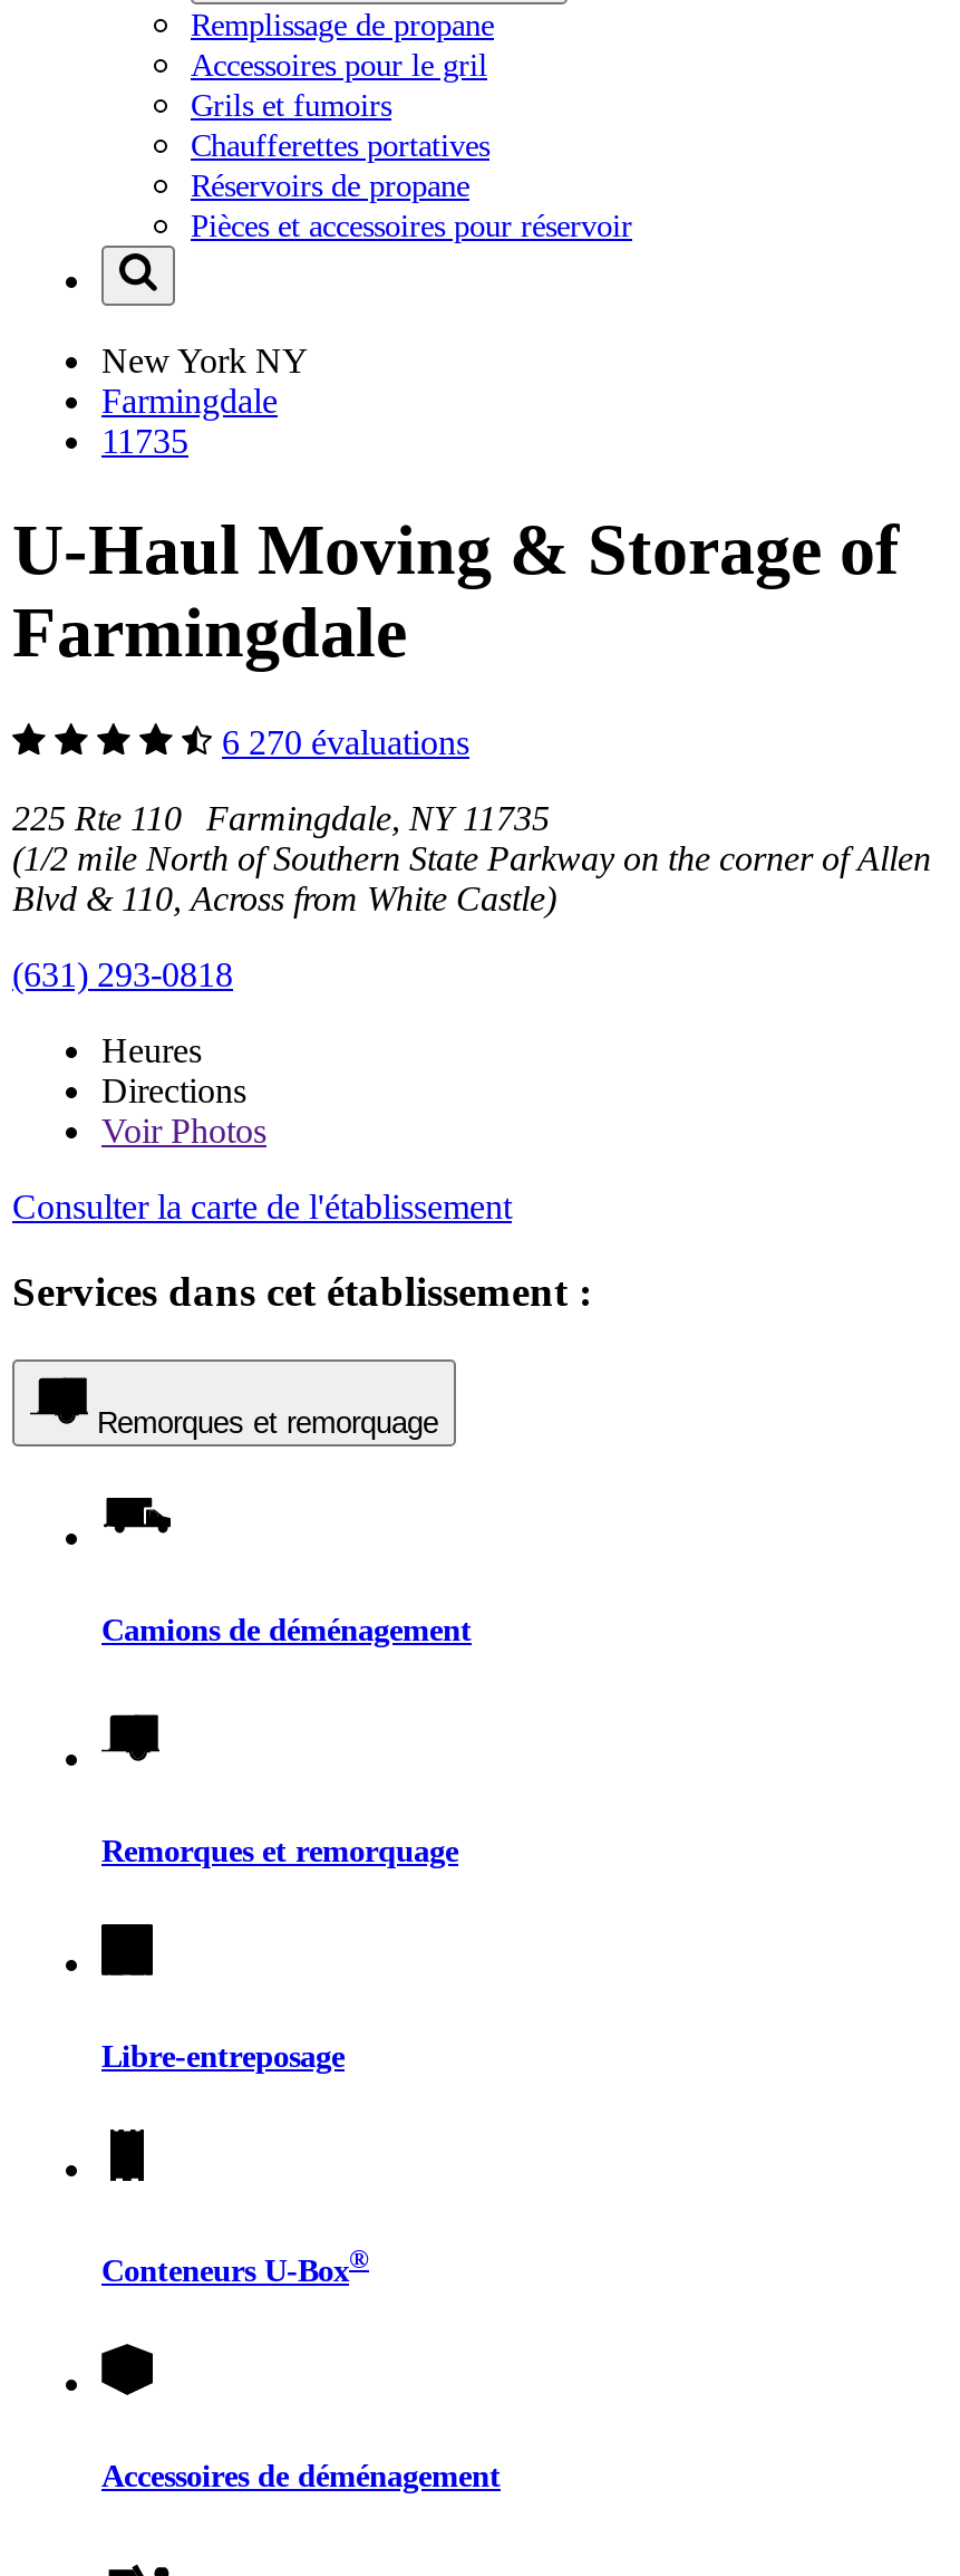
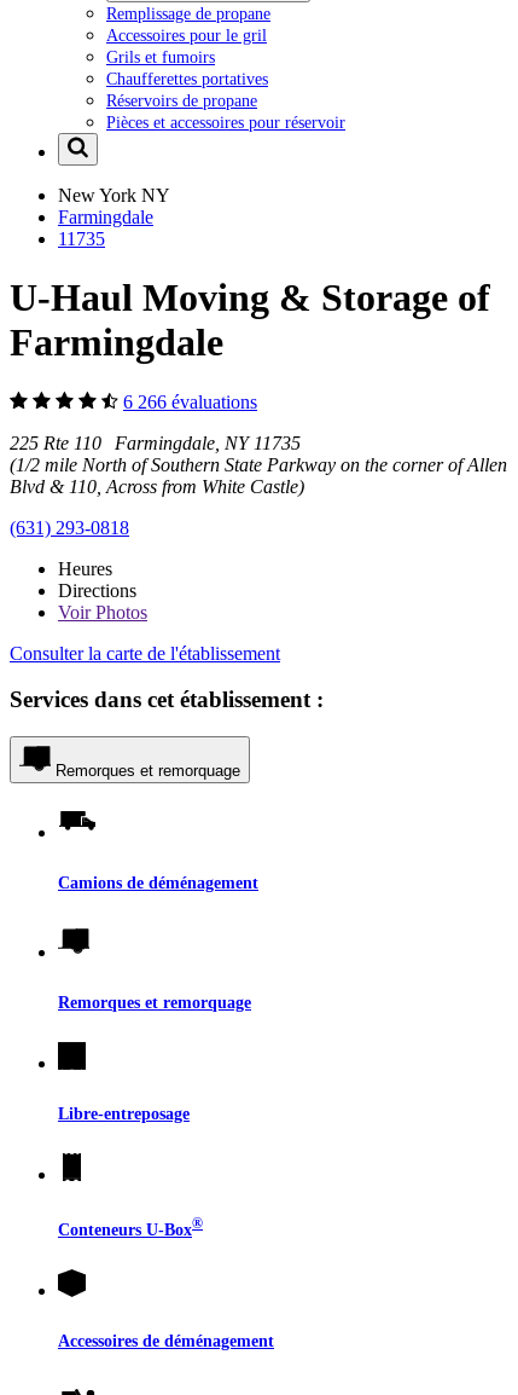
- 6 270 évaluations
+ 6 266 évaluations
